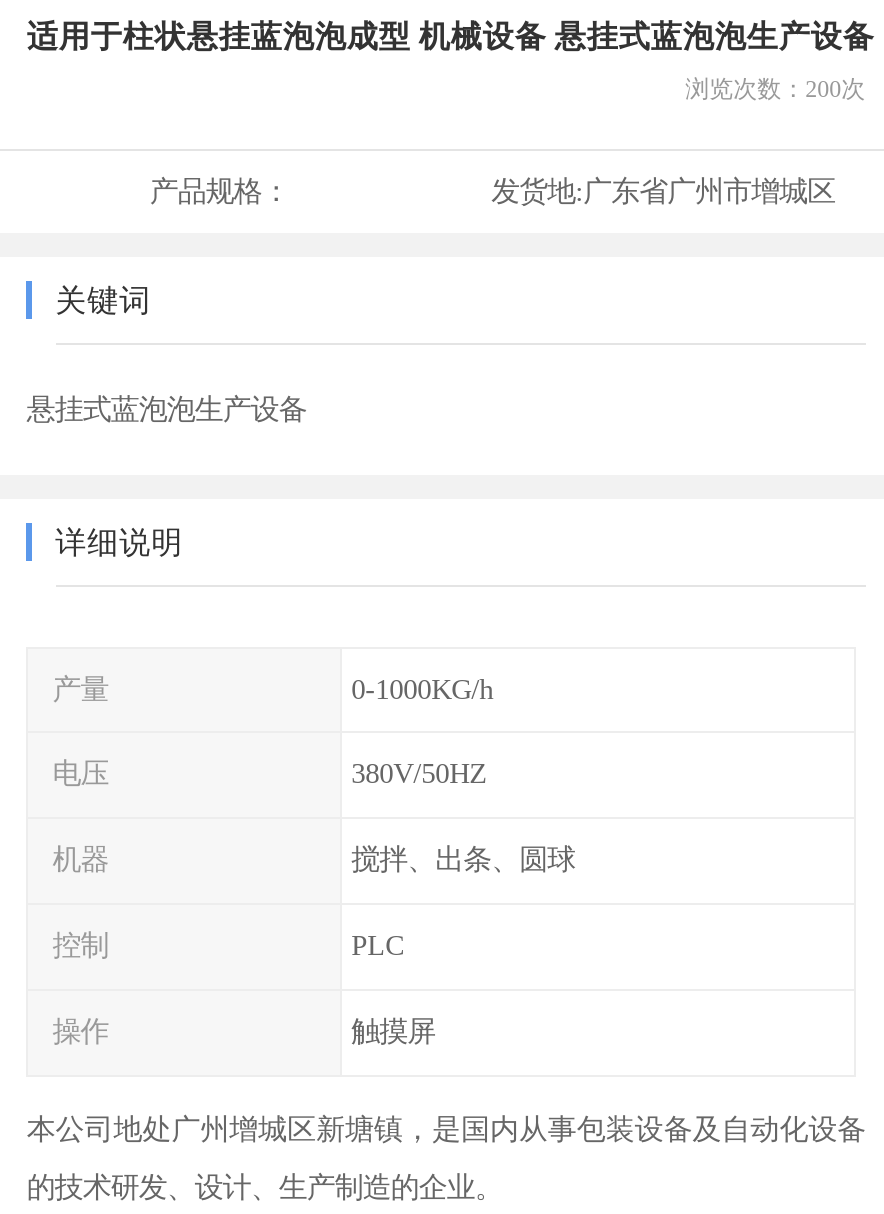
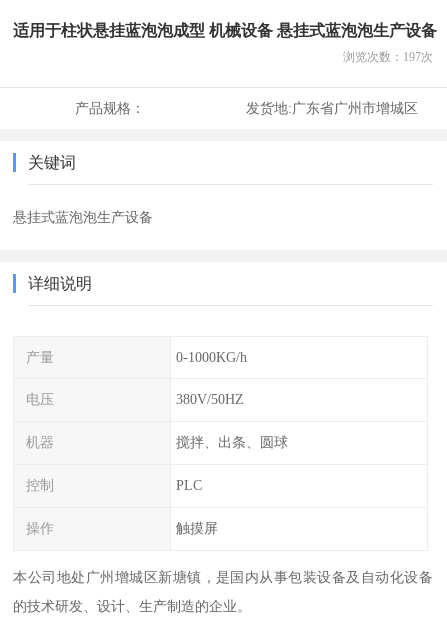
- 浏览次数：200次
+ 浏览次数：197次
